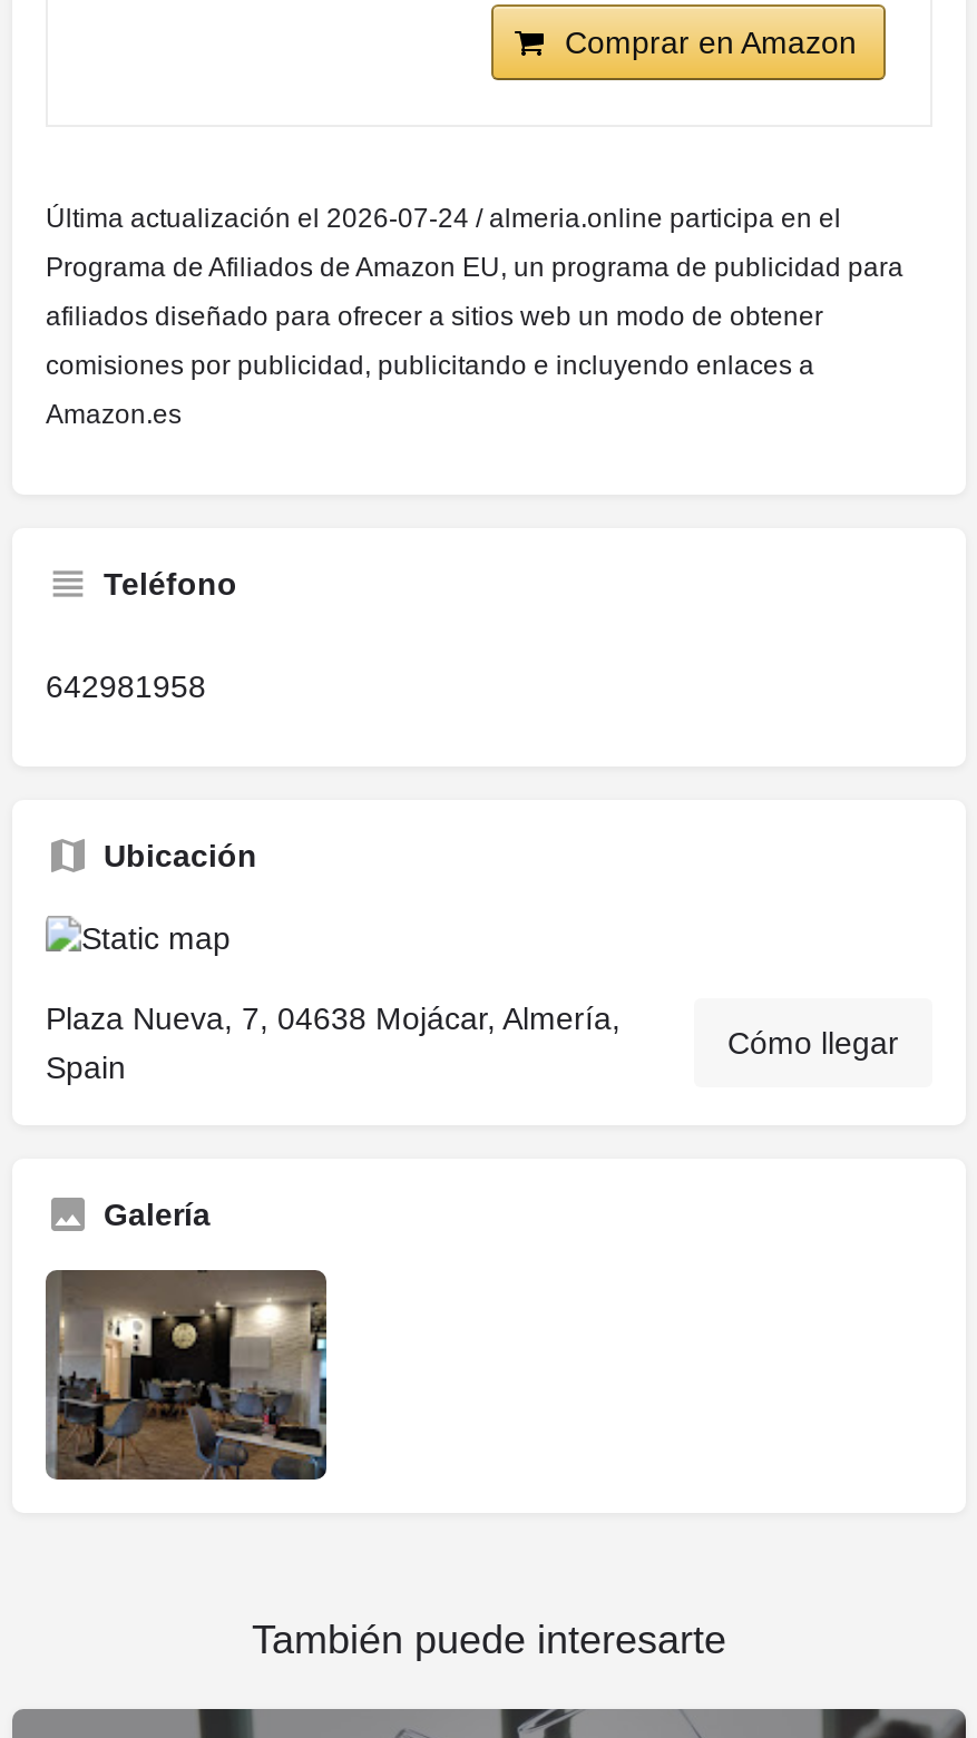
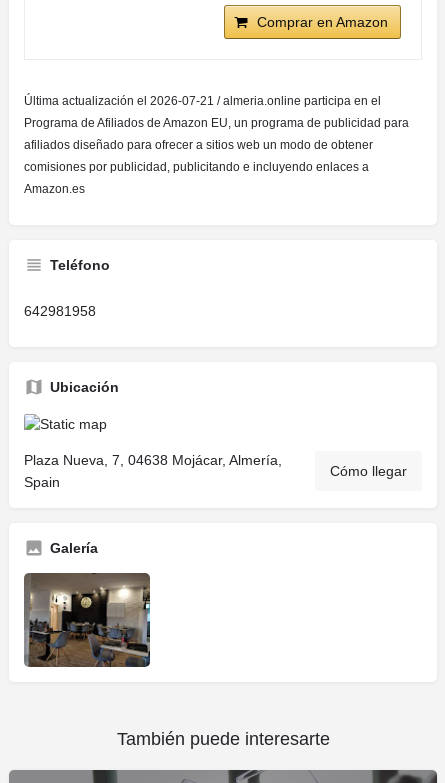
- Última actualización el 2026-07-24 / almeria.online participa en el
+ Última actualización el 2026-07-21 / almeria.online participa en el
